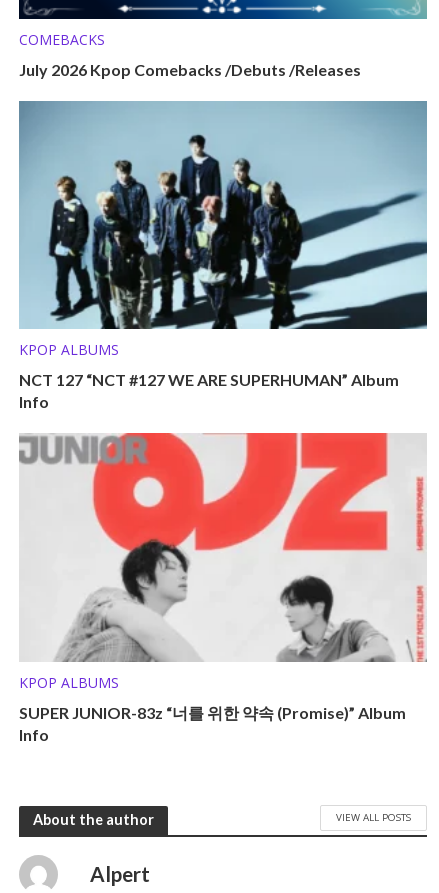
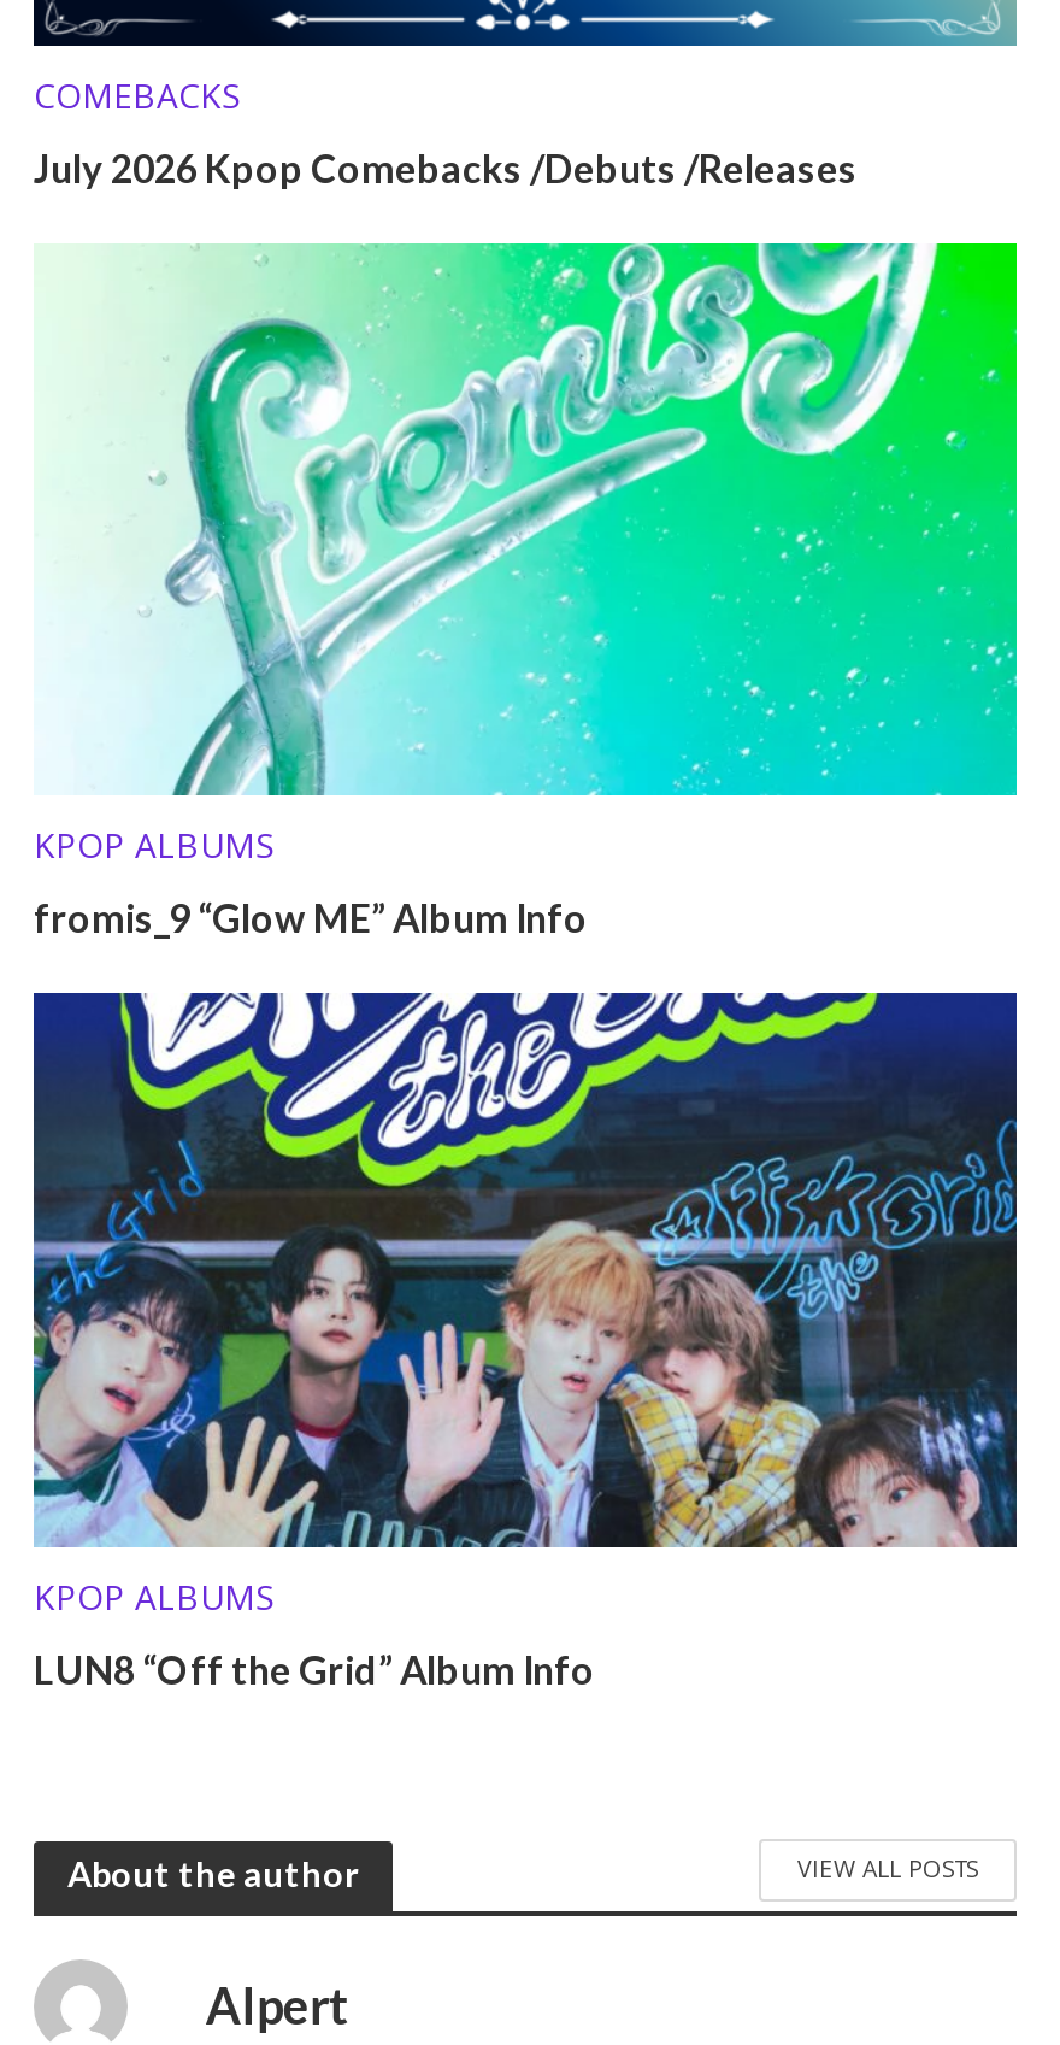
- [image]
+ [image]

- NCT 127 “NCT #127 WE ARE SUPERHUMAN” Album
- Info
+ fromis_9 “Glow ME” Album Info

- [image]
- SUPER JUNIOR-83z “너를 위한 약속 (Promise)” Album
- Info
+ [image]
+ LUN8 “Off the Grid” Album Info
